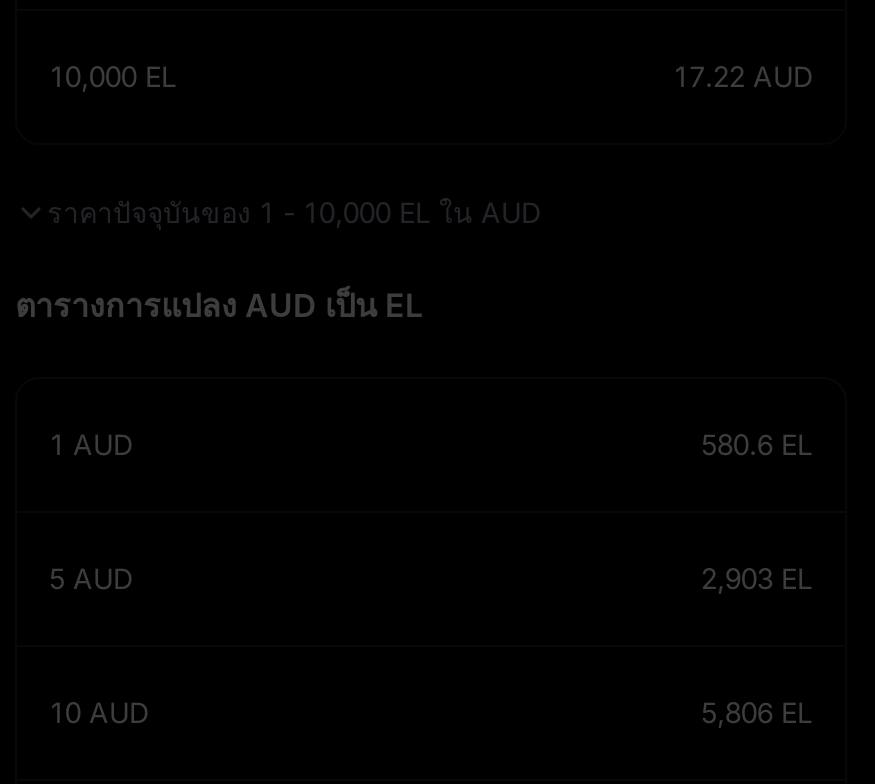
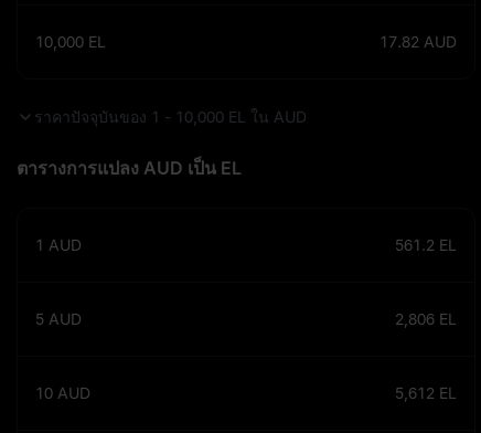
- 17.22 AUD
+ 17.82 AUD

- 580.6 EL
+ 561.2 EL

- 2,903 EL
+ 2,806 EL

- 5,806 EL
+ 5,612 EL
